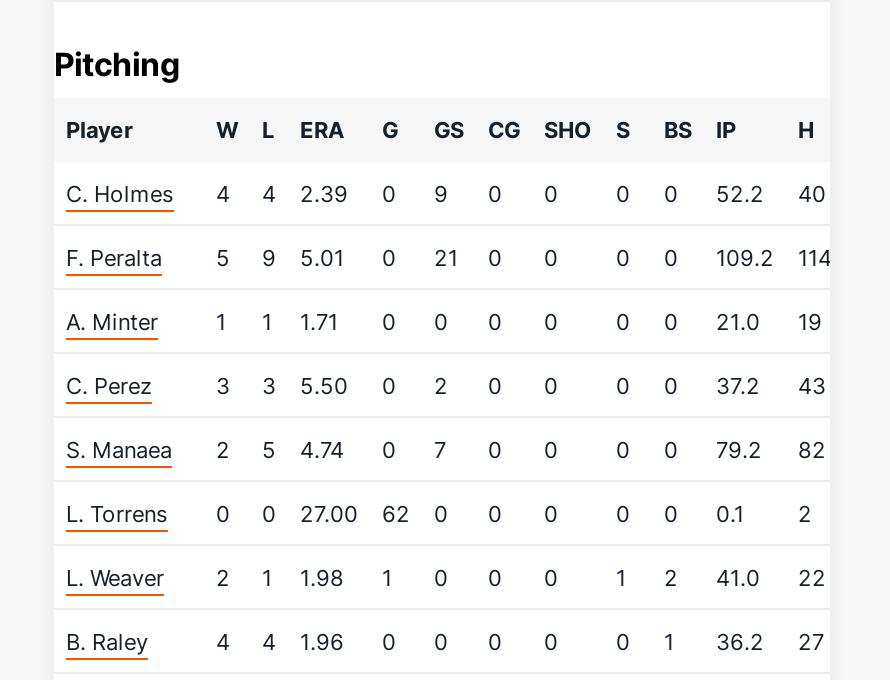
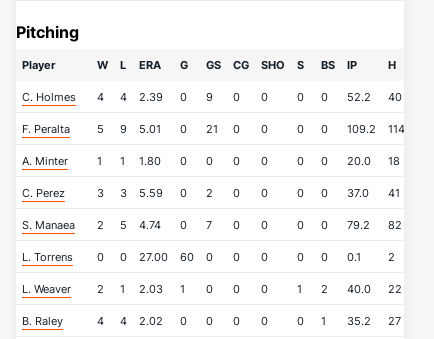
- 1 1 1.71 0 0 0 0
+ 1 1 1.80 0 0 0 0

- 21.0
+ 20.0

- 19
+ 18

- 3 3 5.50 0 2 0 0
+ 3 3 5.59 0 2 0 0

- 37.2
+ 37.0

- 43
+ 41

- L. Torrens 0 0 27.00 62 0 0 0
+ L. Torrens 0 0 27.00 60 0 0 0

- L. Weaver 2 1 1.98 1 0 0 0
+ L. Weaver 2 1 2.03 1 0 0 0

- 41.0
+ 40.0

- 4 4 1.96 0 0 0 0
+ 4 4 2.02 0 0 0 0

- 36.2
+ 35.2
